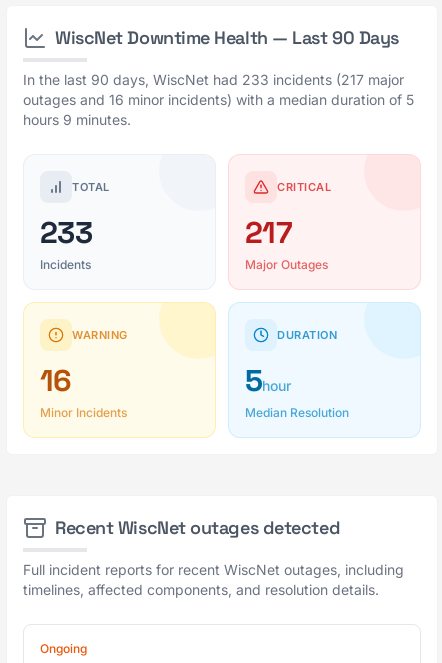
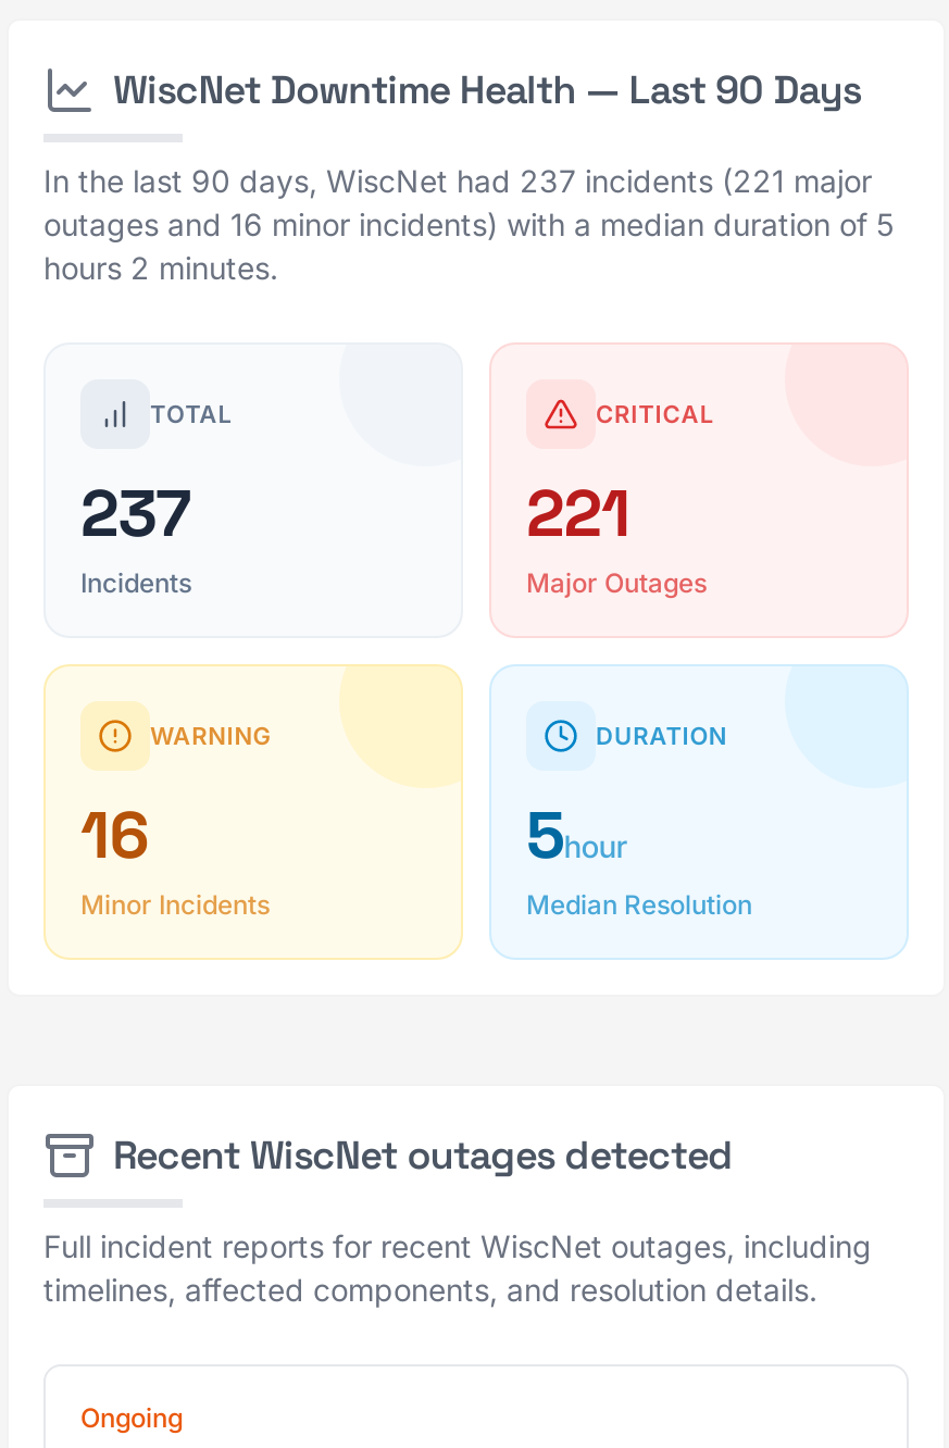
- In the last 90 days, WiscNet had 233 incidents (217 major
+ In the last 90 days, WiscNet had 237 incidents (221 major

- hours 9 minutes.
+ hours 2 minutes.

- 233
+ 237

- 217
+ 221
